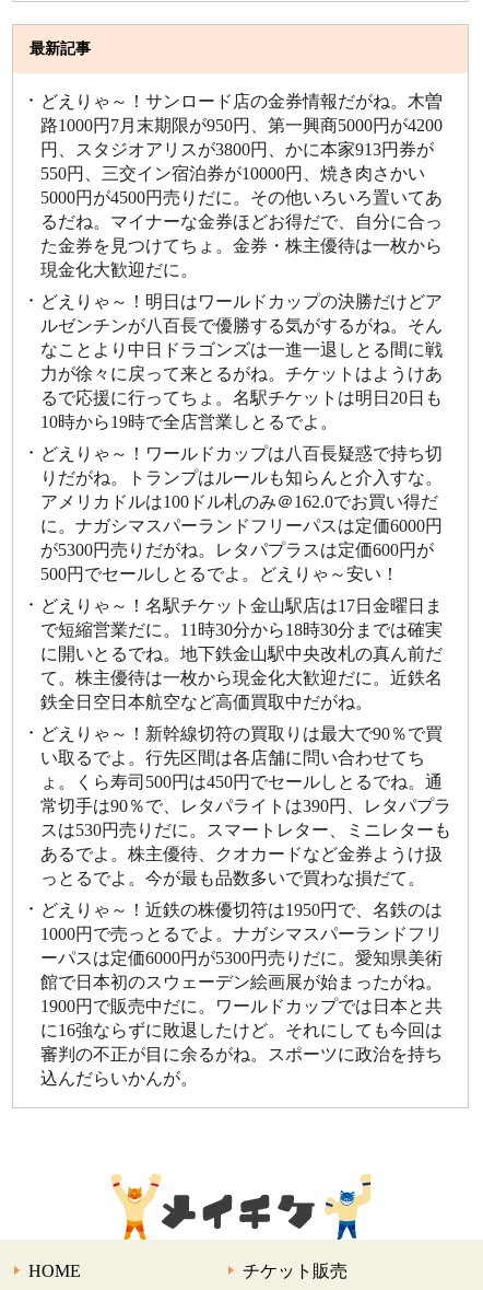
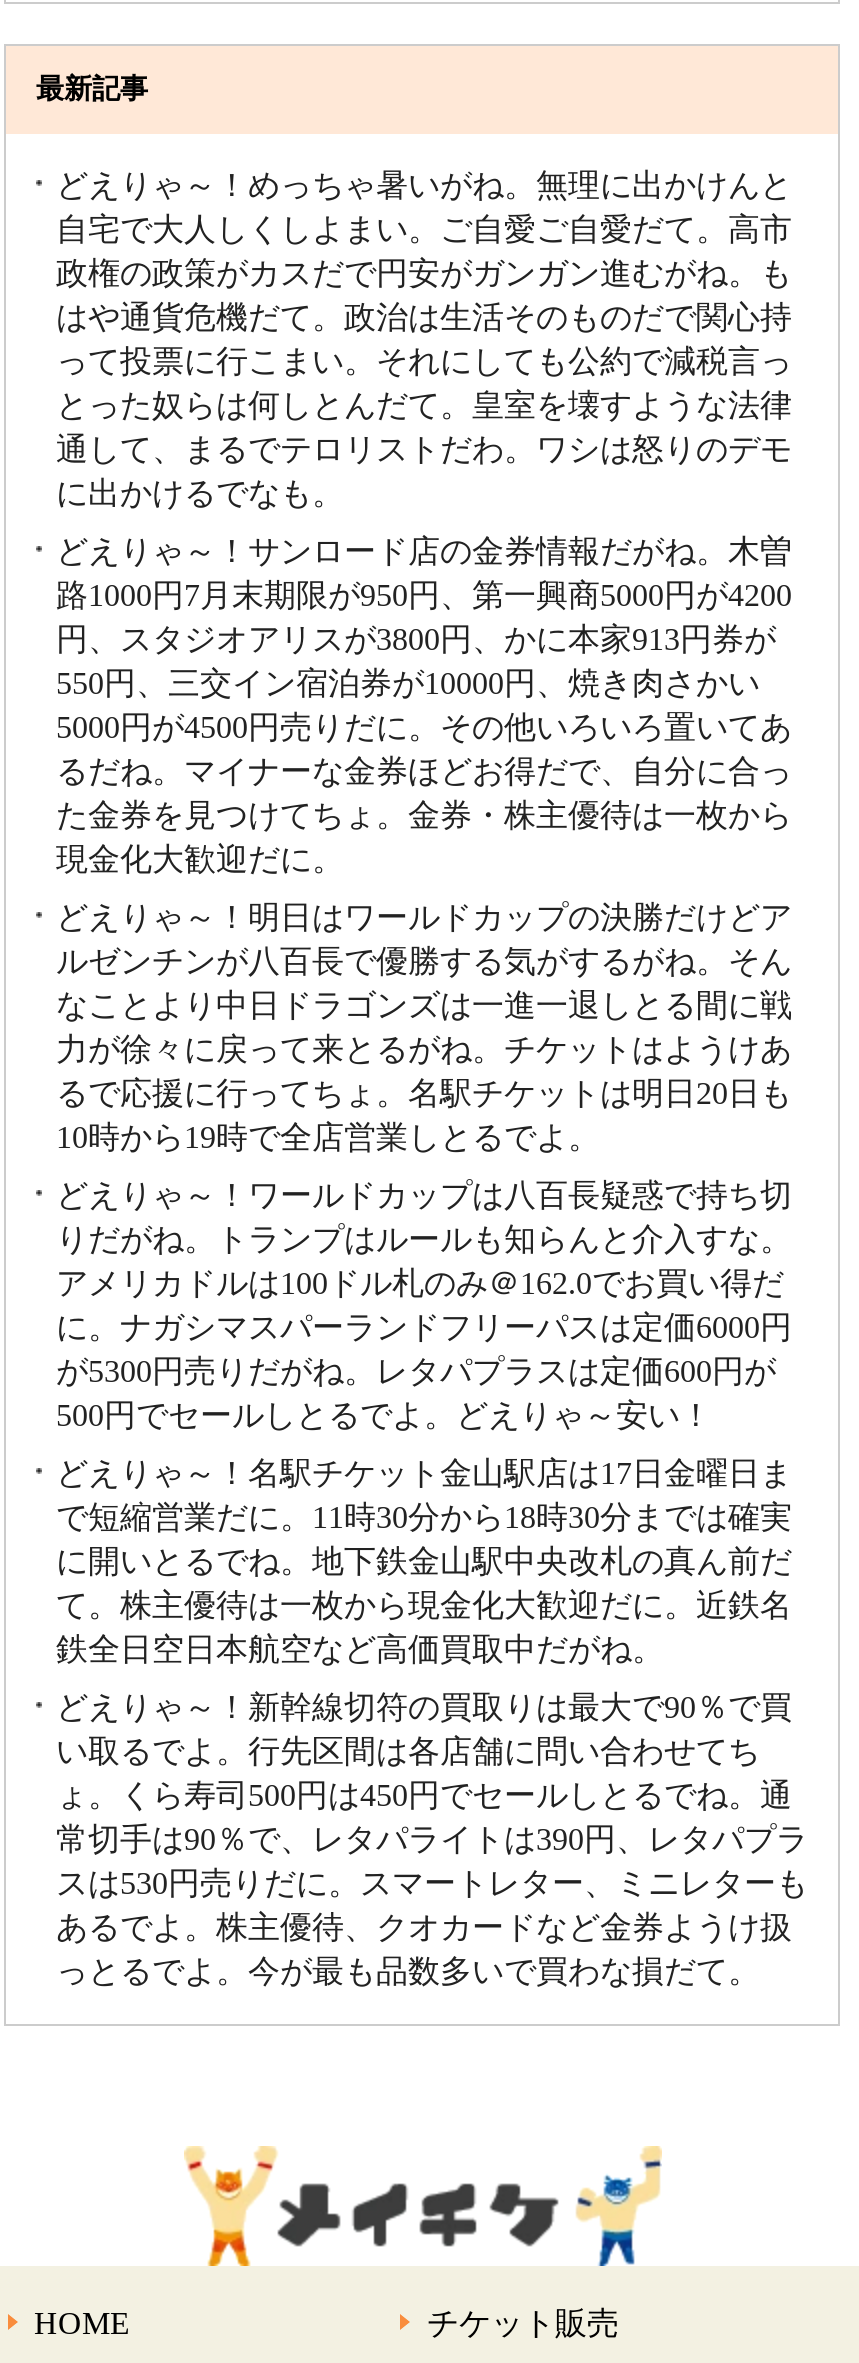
+ どえりゃ～！めっちゃ暑いがね。無理に出かけんと
+ 自宅で大人しくしよまい。ご自愛ご自愛だて。高市
+ 政権の政策がカスだで円安がガンガン進むがね。も
+ はや通貨危機だて。政治は生活そのものだで関心持
+ って投票に行こまい。それにしても公約で減税言っ
+ とった奴らは何しとんだて。皇室を壊すような法律
+ 通して、まるでテロリストだわ。ワシは怒りのデモ
+ に出かけるでなも。

moved down: どえりゃ～！サンロード店の金券情報だがね。木曽 | 路1000円7月末期限が950円、第一興商5000円が4200 | 円、スタジオアリスが3800円、かに本家913円券が | ... | あるでよ。株主優待、クオカードなど金券ようけ扱 | っとるでよ。今が最も品数多いで買わな損だて。

- どえりゃ～！近鉄の株優切符は1950円で、名鉄のは
- 1000円で売っとるでよ。ナガシマスパーランドフリ
- ーパスは定価6000円が5300円売りだに。愛知県美術
- 館で日本初のスウェーデン絵画展が始まったがね。
- 1900円で販売中だに。ワールドカップでは日本と共
- に16強ならずに敗退したけど。それにしても今回は
- 審判の不正が目に余るがね。スポーツに政治を持ち
- 込んだらいかんが。
